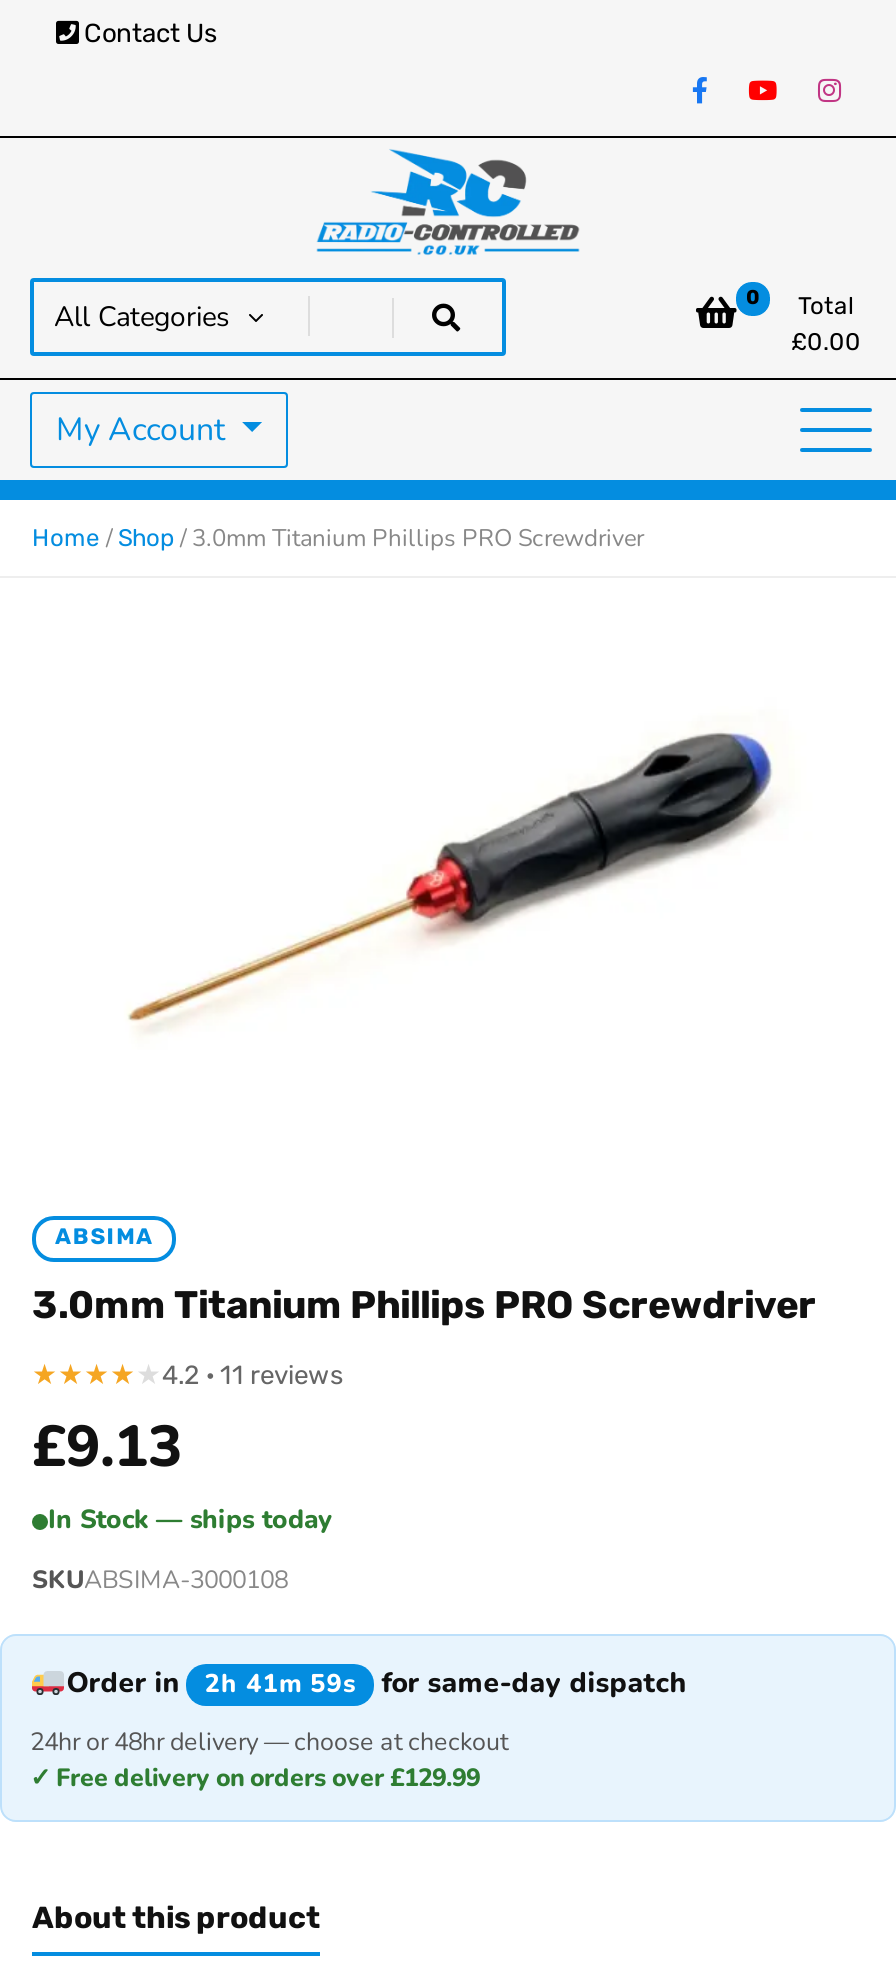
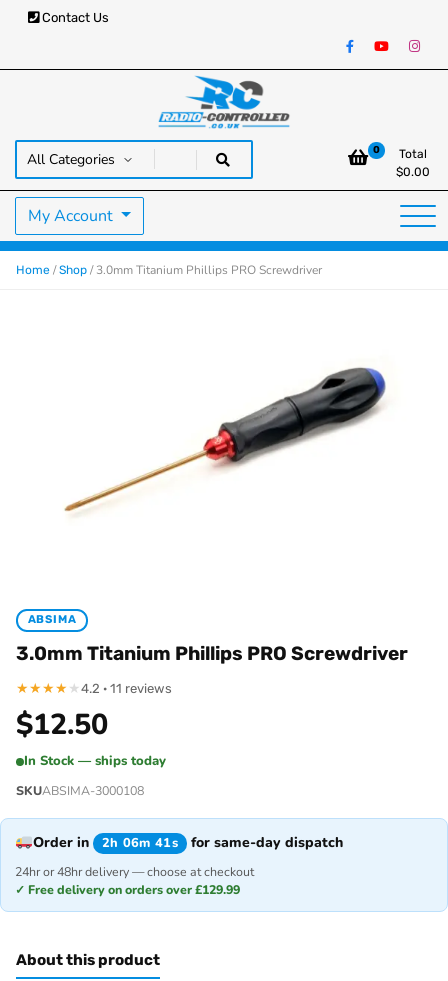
- £0.00
+ $0.00

- £9.13
+ $12.50

- Order in 2h 41m 59s for same-day dispatch
+ Order in 2h 06m 41s for same-day dispatch
